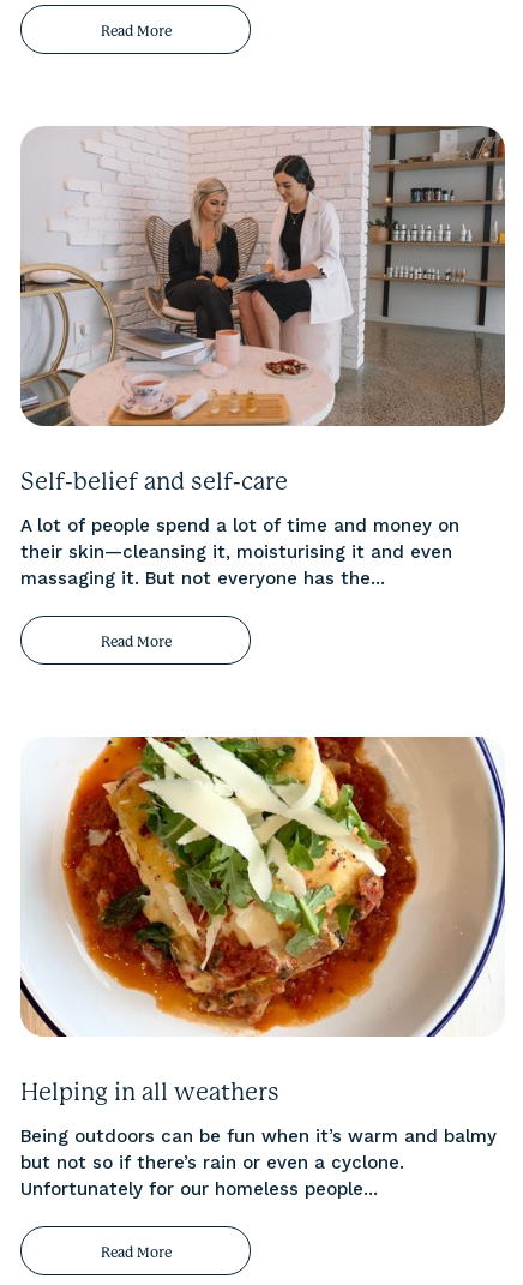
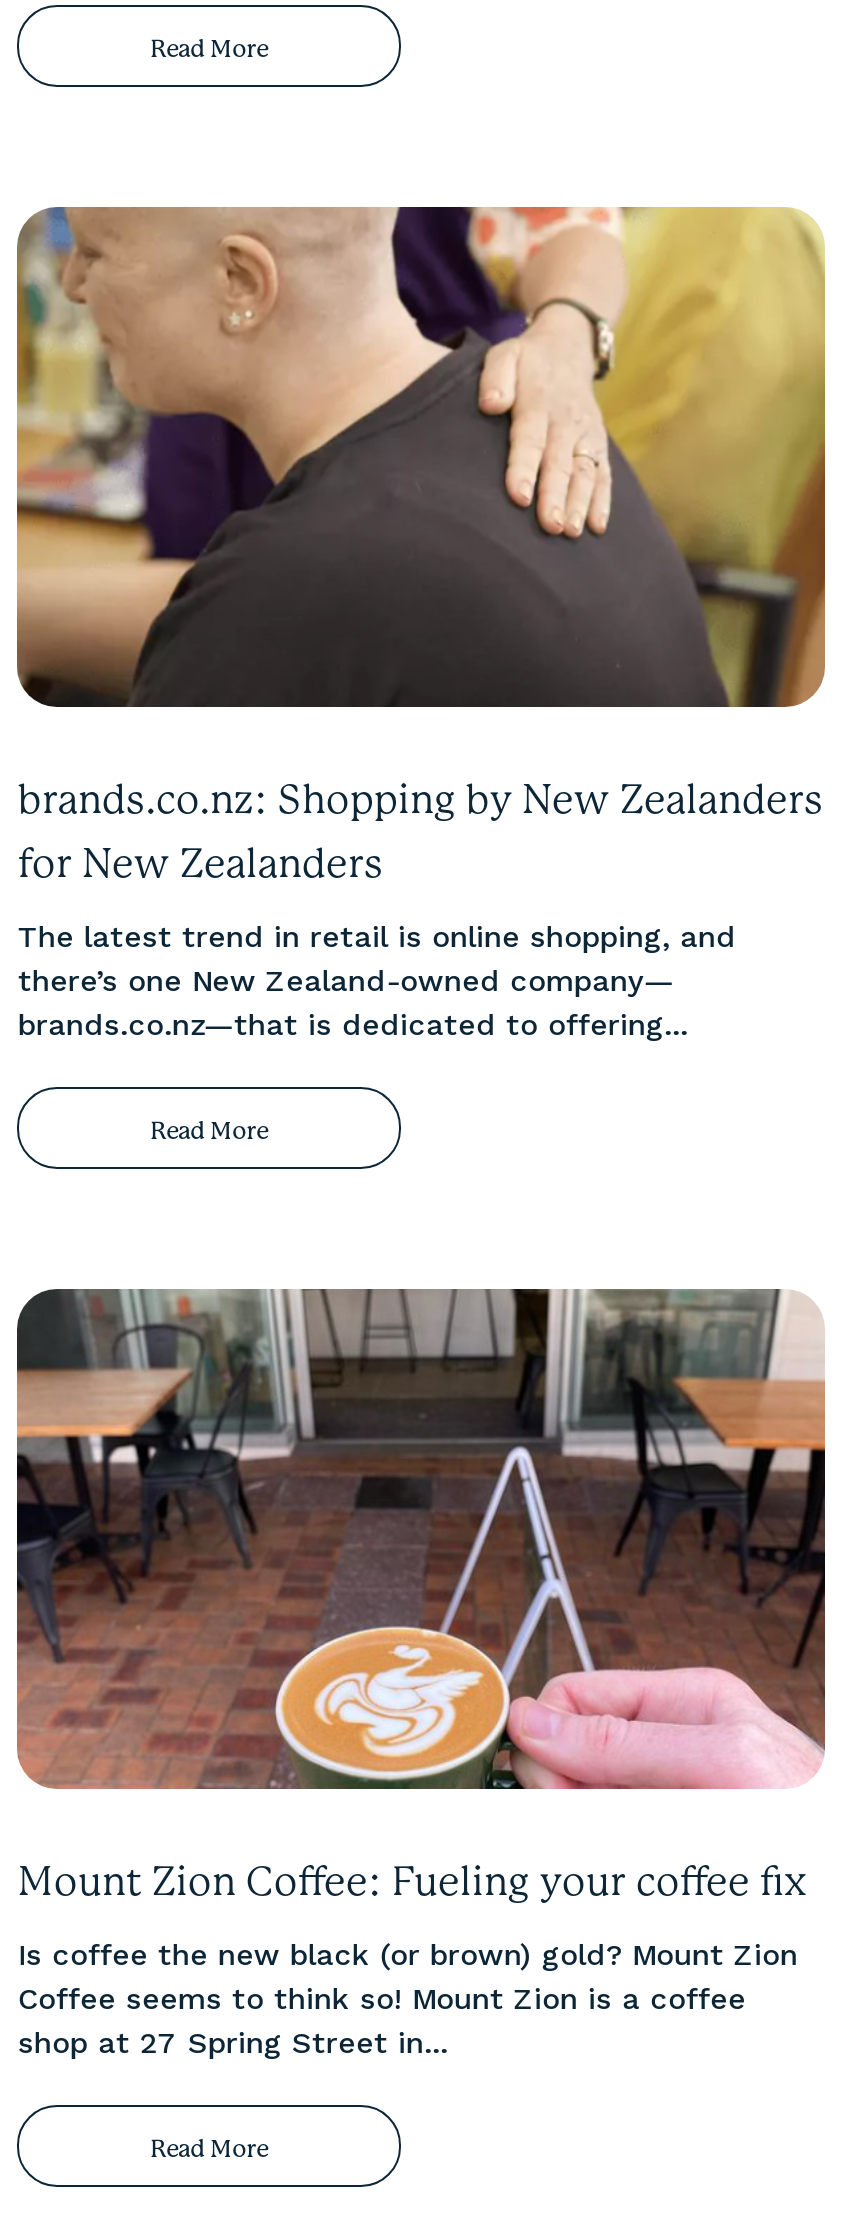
- [image]
- Self-belief and self-care
+ [image]
+ brands.co.nz: Shopping by New Zealanders
+ for New Zealanders

- A lot of people spend a lot of time and money on
- their skin—cleansing it, moisturising it and even
- massaging it. But not everyone has the...
+ The latest trend in retail is online shopping, and
+ there’s one New Zealand-owned company—
+ brands.co.nz—that is dedicated to offering...

- [image]
- Helping in all weathers
+ [image]
+ Mount Zion Coffee: Fueling your coffee fix

- Being outdoors can be fun when it’s warm and balmy
- but not so if there’s rain or even a cyclone.
- Unfortunately for our homeless people...
+ Is coffee the new black (or brown) gold? Mount Zion
+ Coffee seems to think so! Mount Zion is a coffee
+ shop at 27 Spring Street in...
